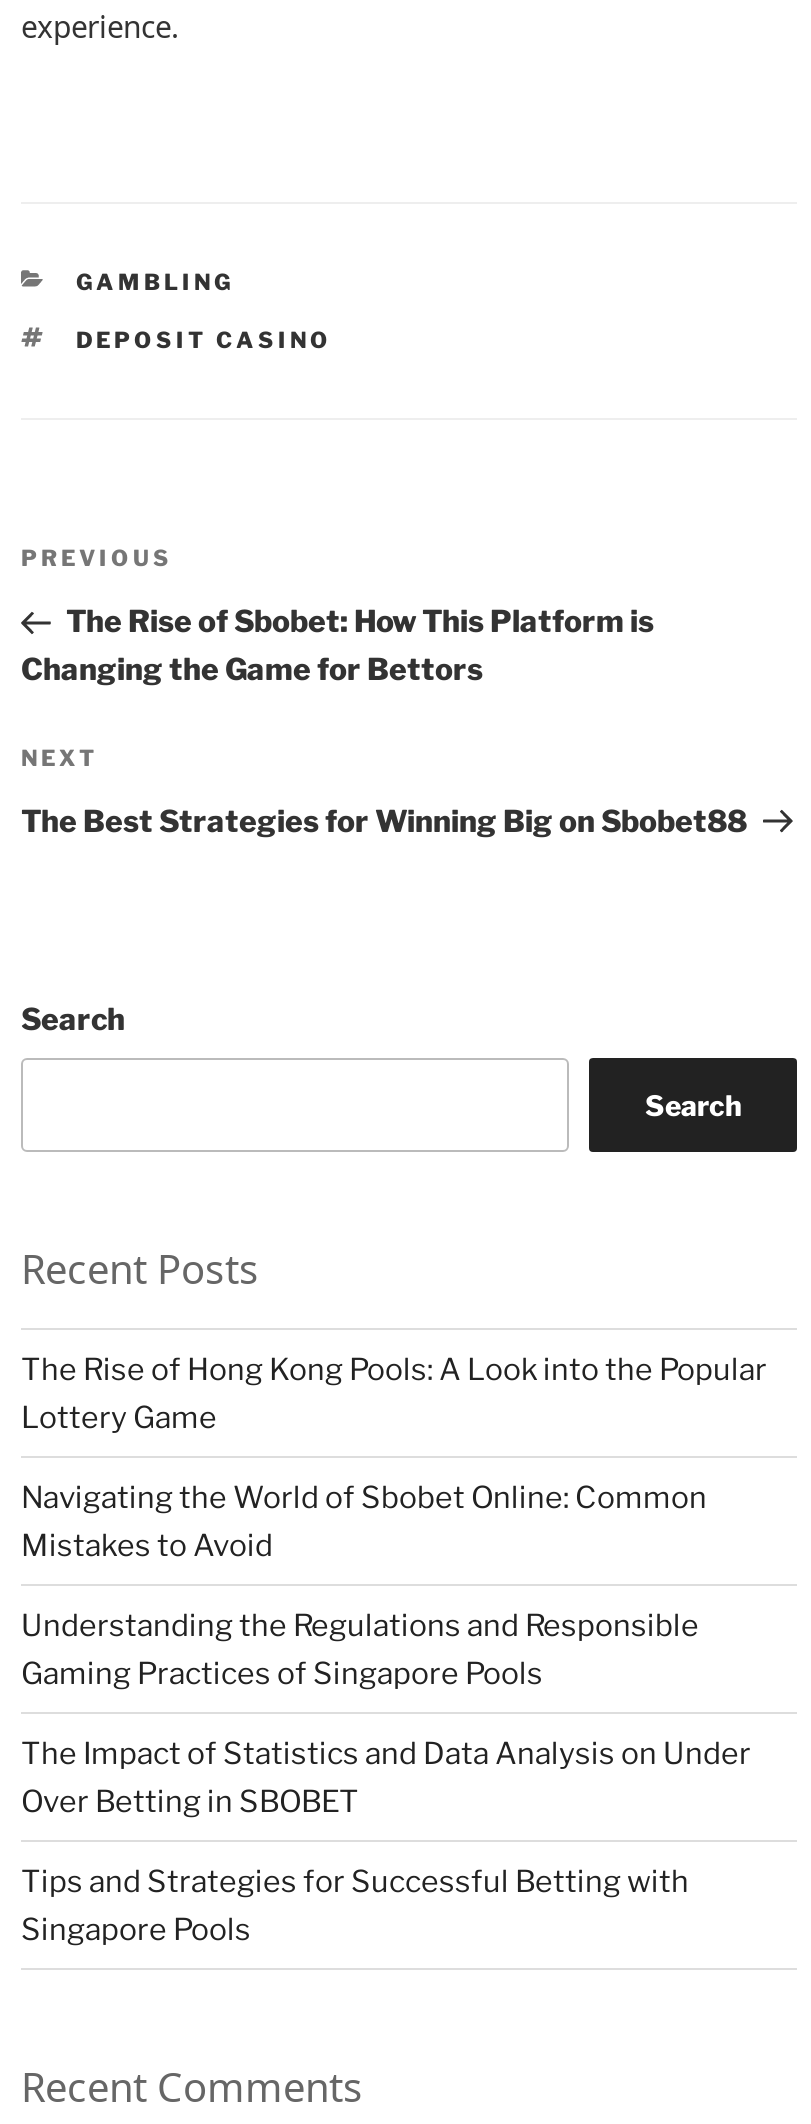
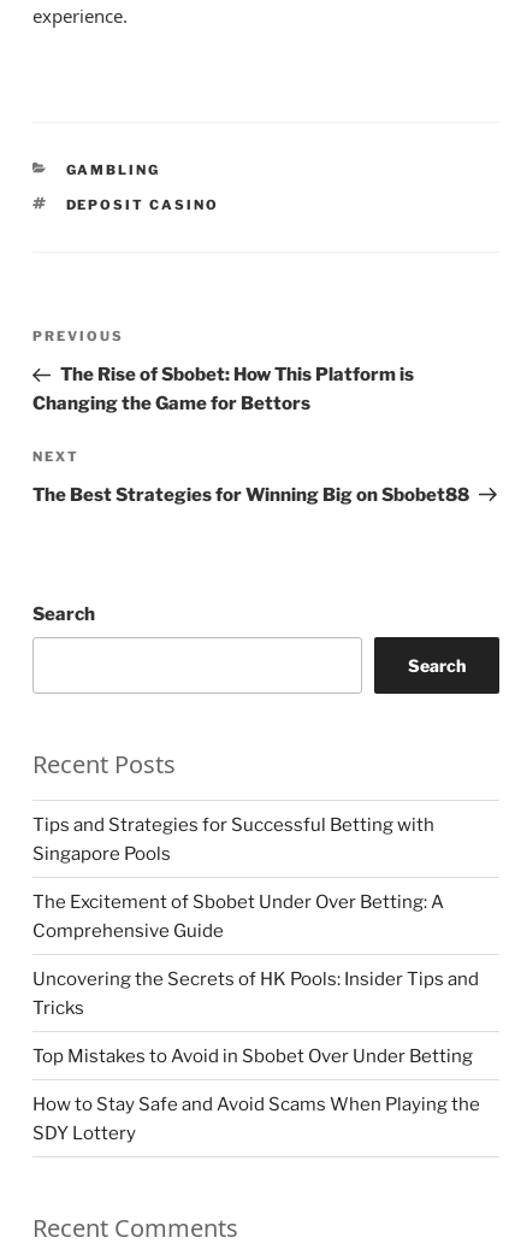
- The Rise of Hong Kong Pools: A Look into the Popular
- Lottery Game
- Navigating the World of Sbobet Online: Common
- Mistakes to Avoid
- Understanding the Regulations and Responsible
- Gaming Practices of Singapore Pools
- The Impact of Statistics and Data Analysis on Under
- Over Betting in SBOBET

moved up: Tips and Strategies for Successful Betting with | Singapore Pools

+ The Excitement of Sbobet Under Over Betting: A
+ Comprehensive Guide
+ Uncovering the Secrets of HK Pools: Insider Tips and
+ Tricks
+ Top Mistakes to Avoid in Sbobet Over Under Betting
+ How to Stay Safe and Avoid Scams When Playing the
+ SDY Lottery
